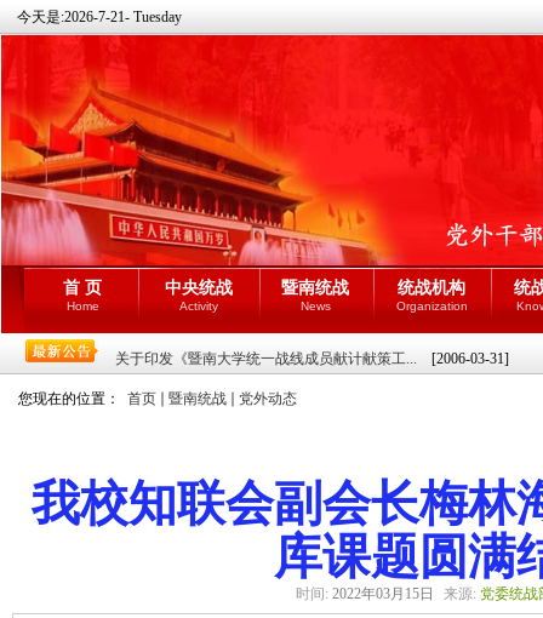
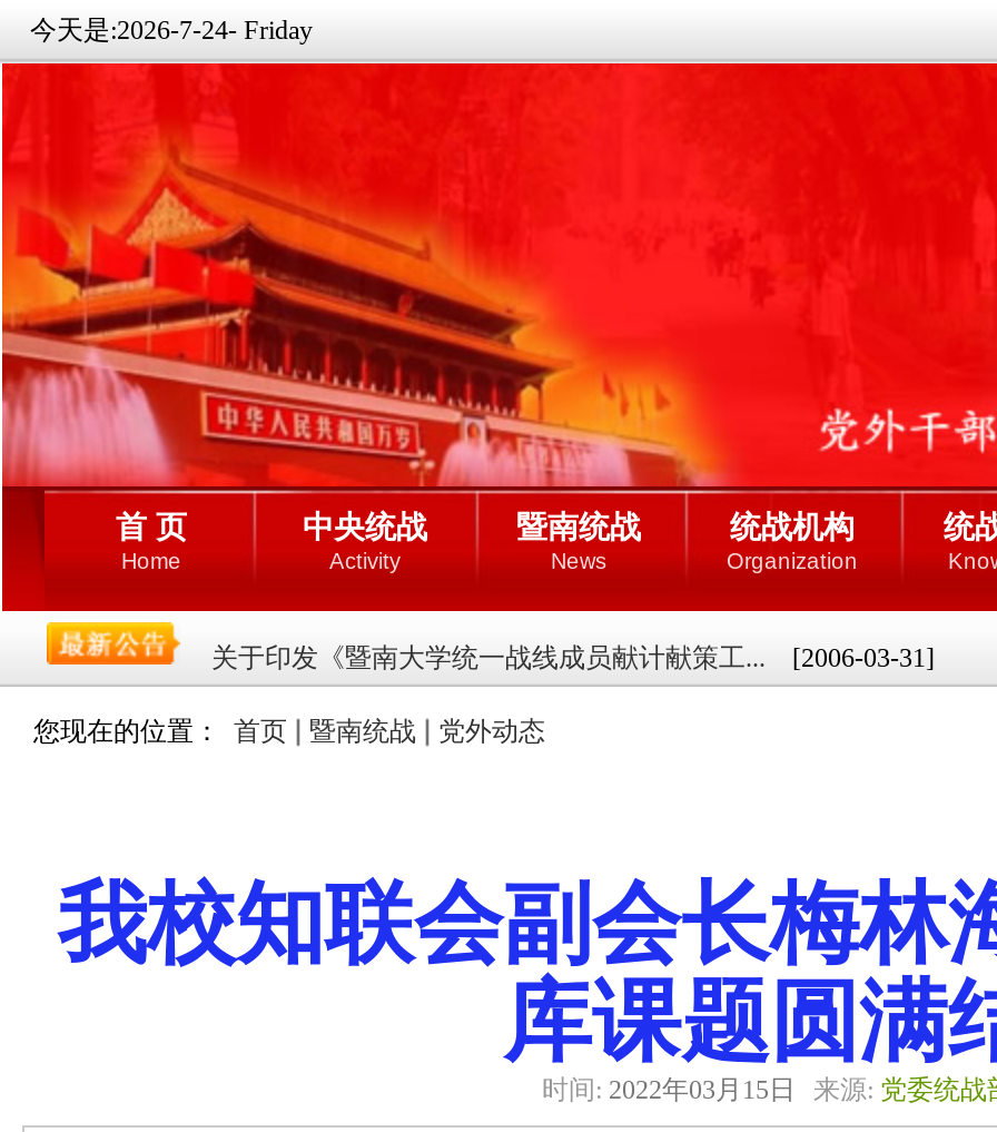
- 今天是:2026-7-21- Tuesday
+ 今天是:2026-7-24- Friday
